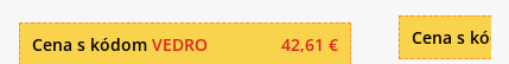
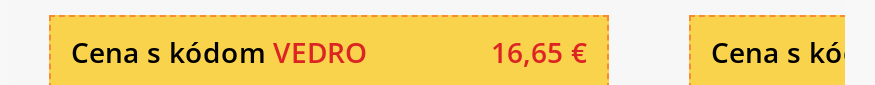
- 42,61 €
+ 16,65 €
